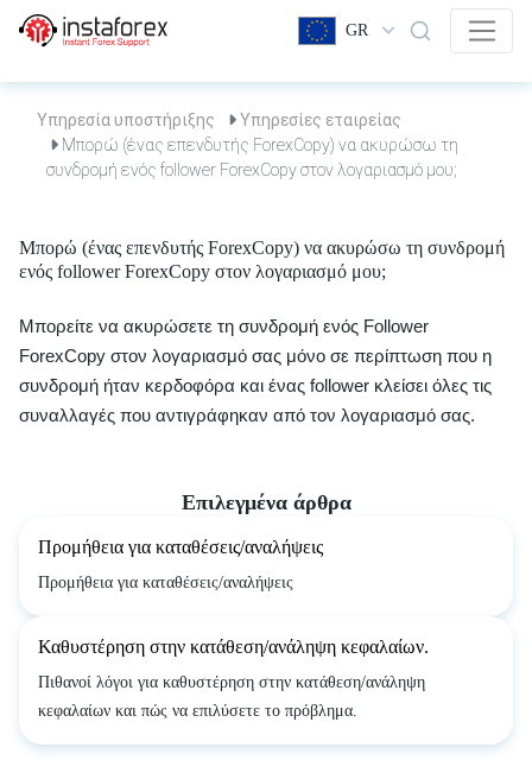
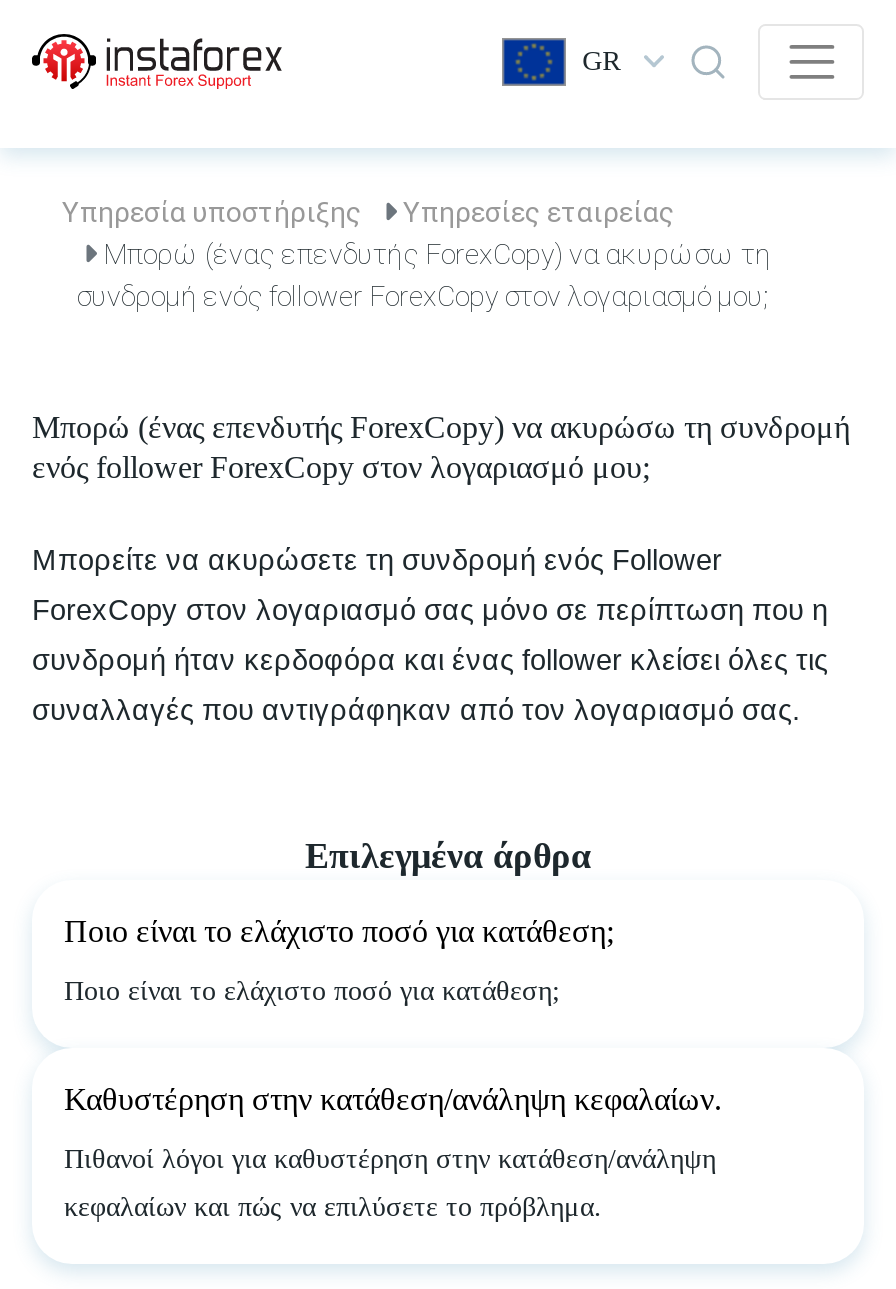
- Προμήθεια για καταθέσεις/αναλήψεις
+ Ποιο είναι το ελάχιστο ποσό για κατάθεση;

- Προμήθεια για καταθέσεις/αναλήψεις
+ Ποιο είναι το ελάχιστο ποσό για κατάθεση;
